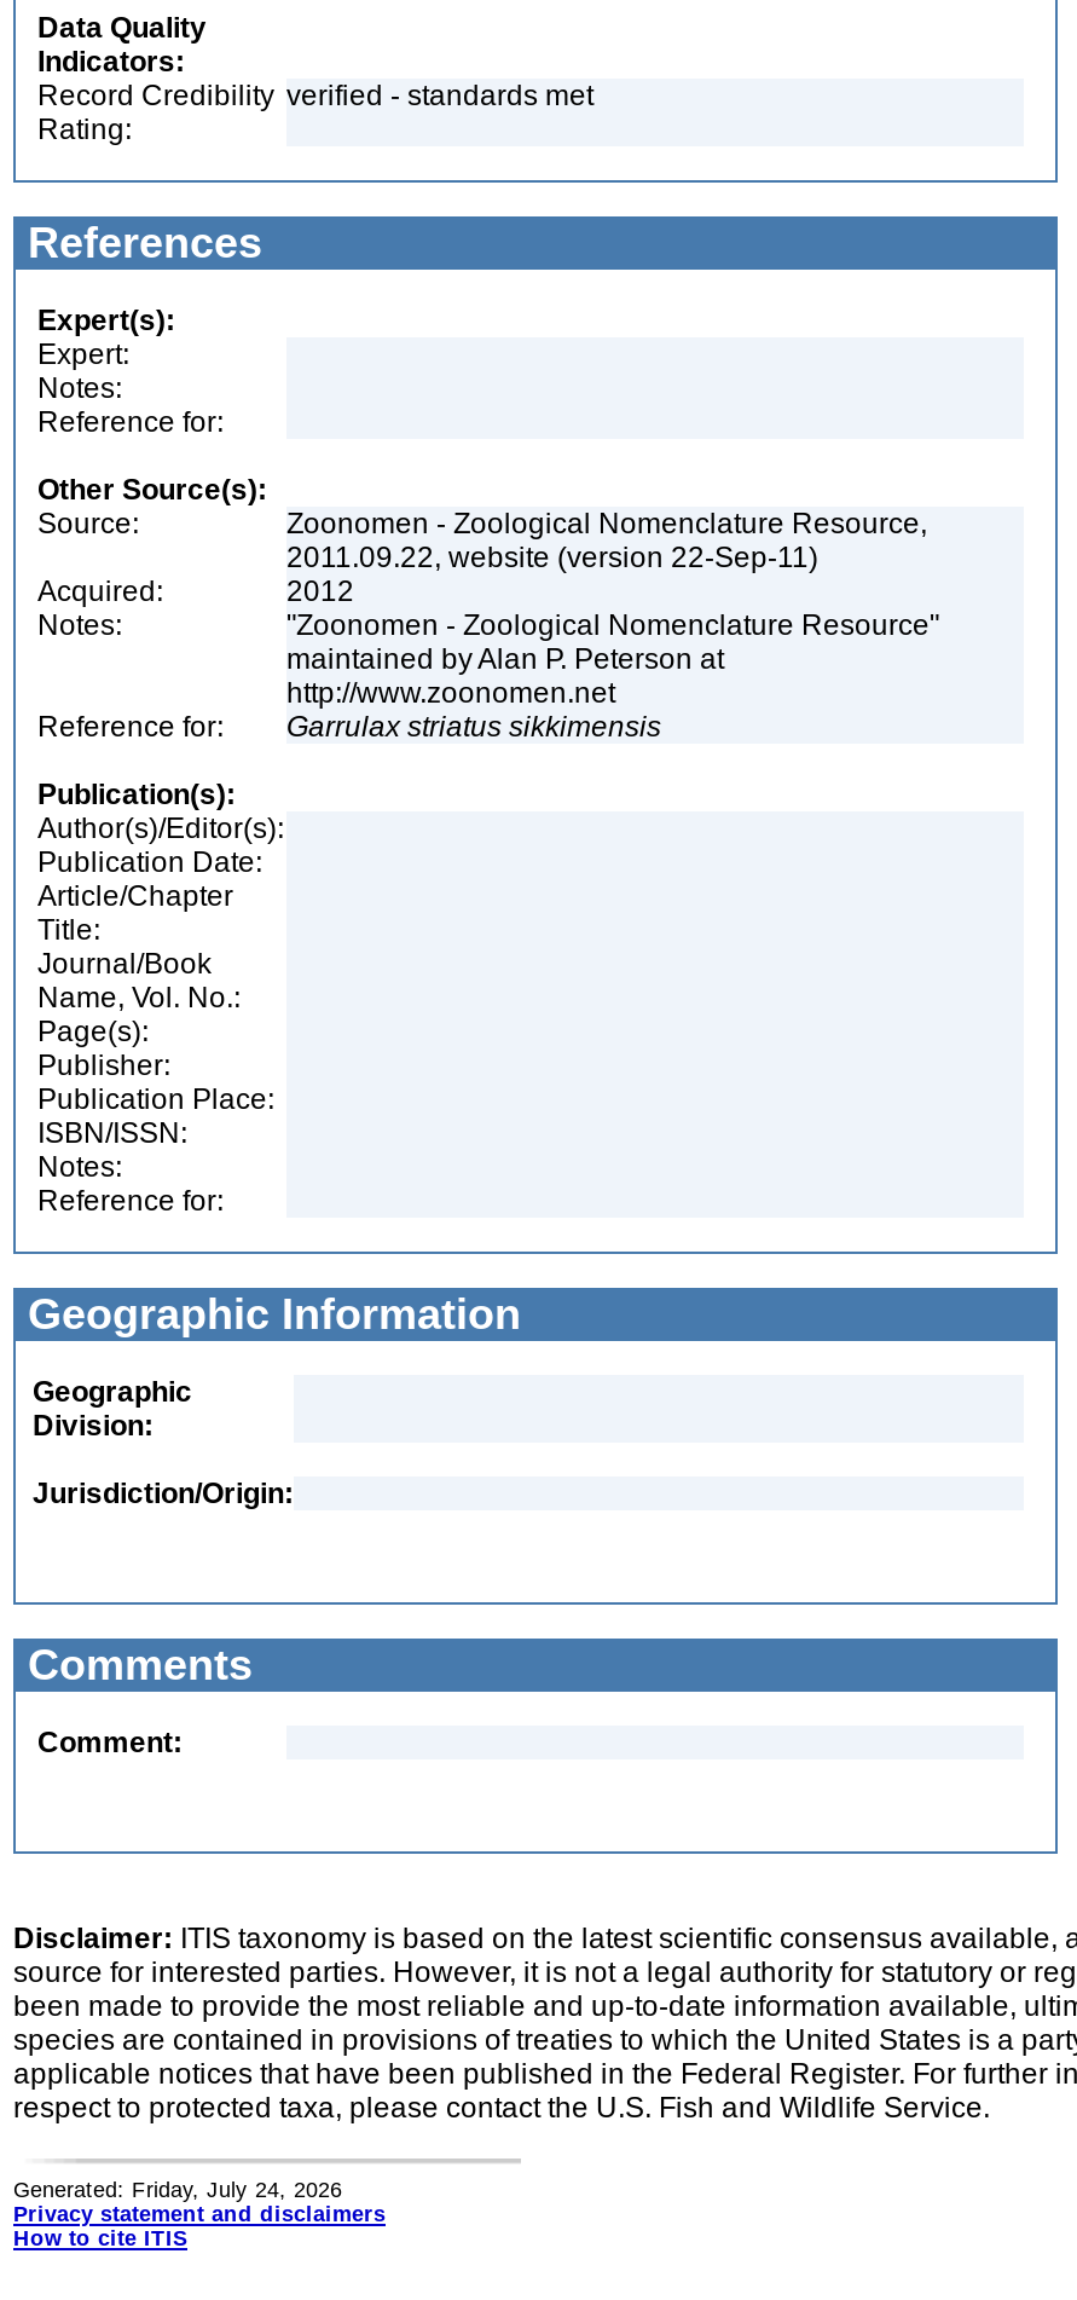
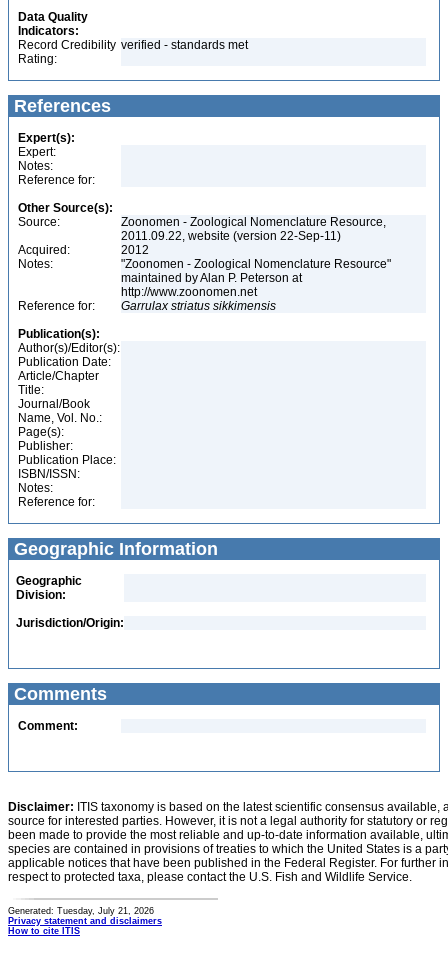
- Generated: Friday, July 24, 2026
+ Generated: Tuesday, July 21, 2026
